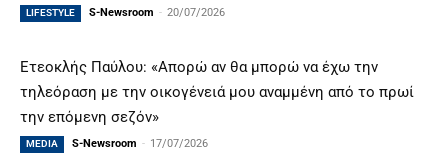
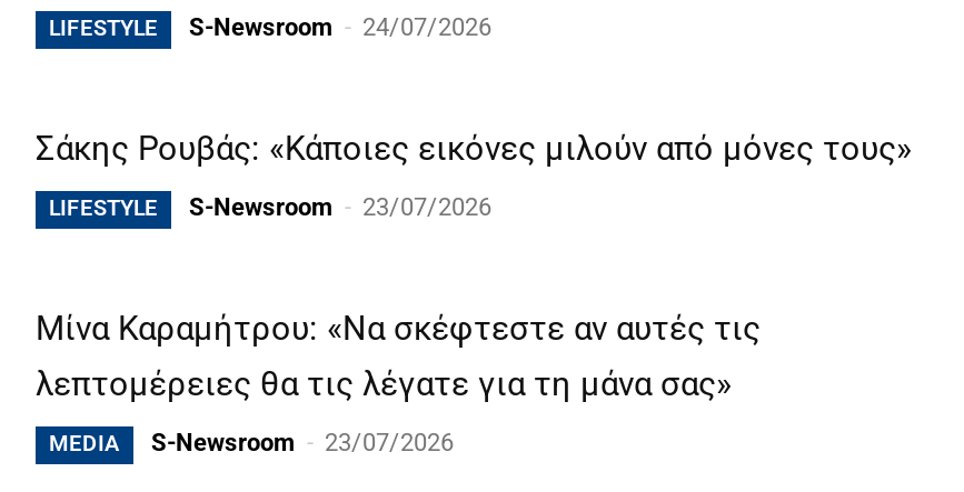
- S-Newsroom - 20/07/2026
- Ετεοκλής Παύλου: «Απορώ αν θα μπορώ να έχω την
- τηλεόραση με την οικογένειά μου αναμμένη από το πρωί
- την επόμενη σεζόν»
+ S-Newsroom - 24/07/2026
+ Σάκης Ρουβάς: «Κάποιες εικόνες μιλούν από μόνες τους»
+ LIFESTYLE
+ S-Newsroom - 23/07/2026
+ Μίνα Καραμήτρου: «Να σκέφτεστε αν αυτές τις
+ λεπτομέρειες θα τις λέγατε για τη μάνα σας»

- MEDIA S-Newsroom - 17/07/2026
+ MEDIA S-Newsroom - 23/07/2026
